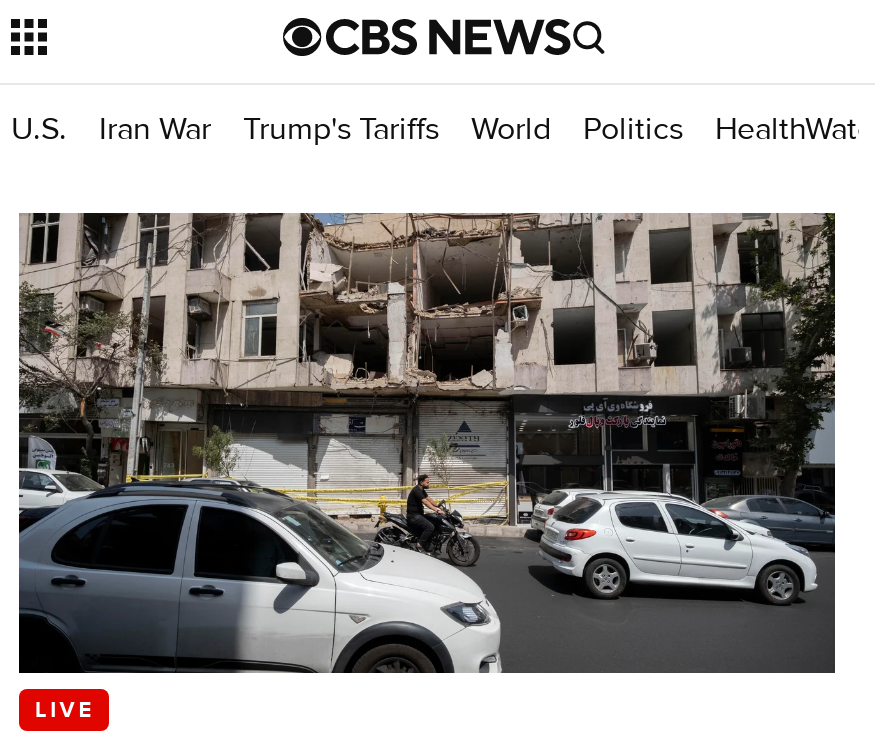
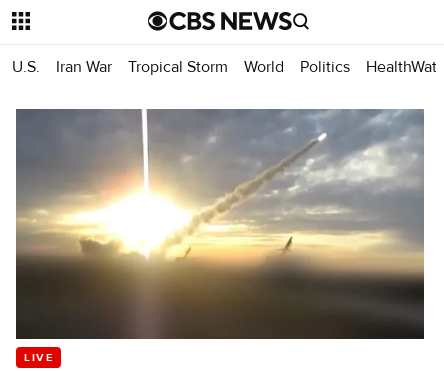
- Trump's Tariffs
+ Tropical Storm

- [image]
+ [image]
